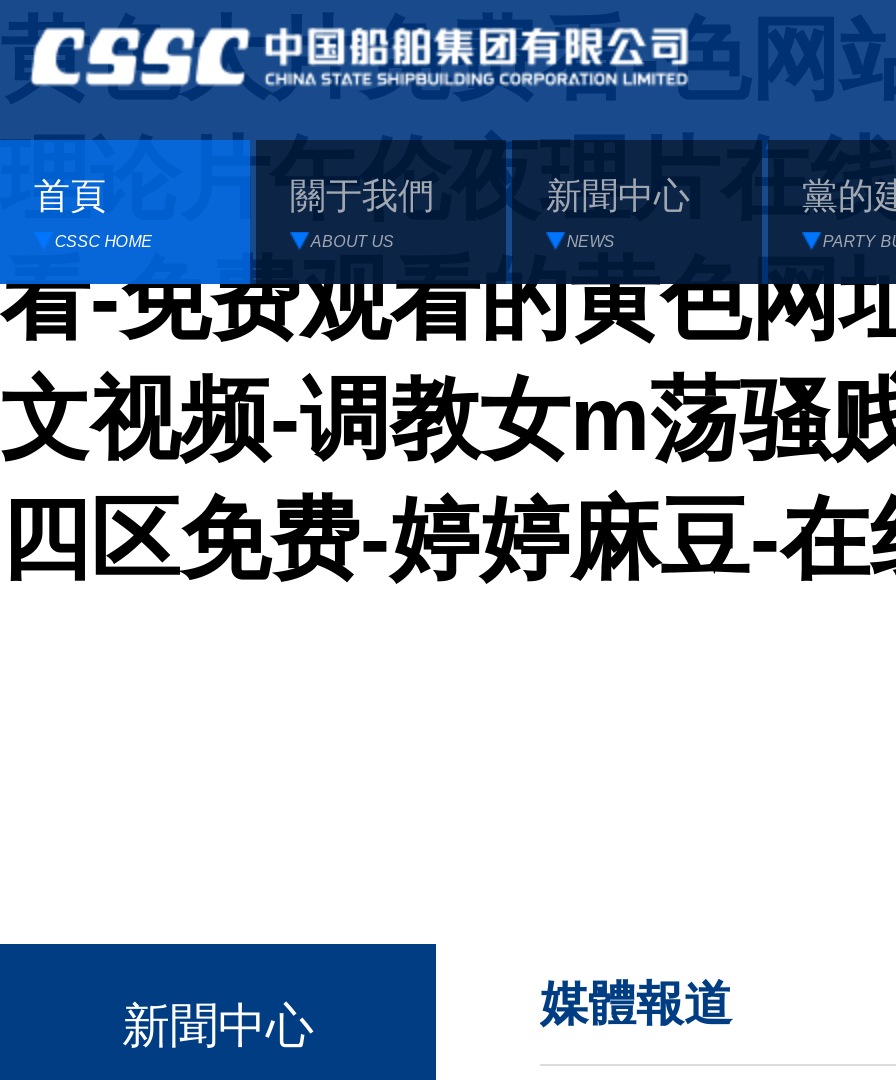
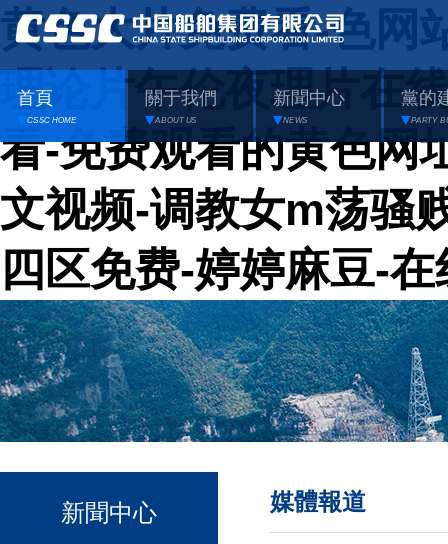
+ [image]
